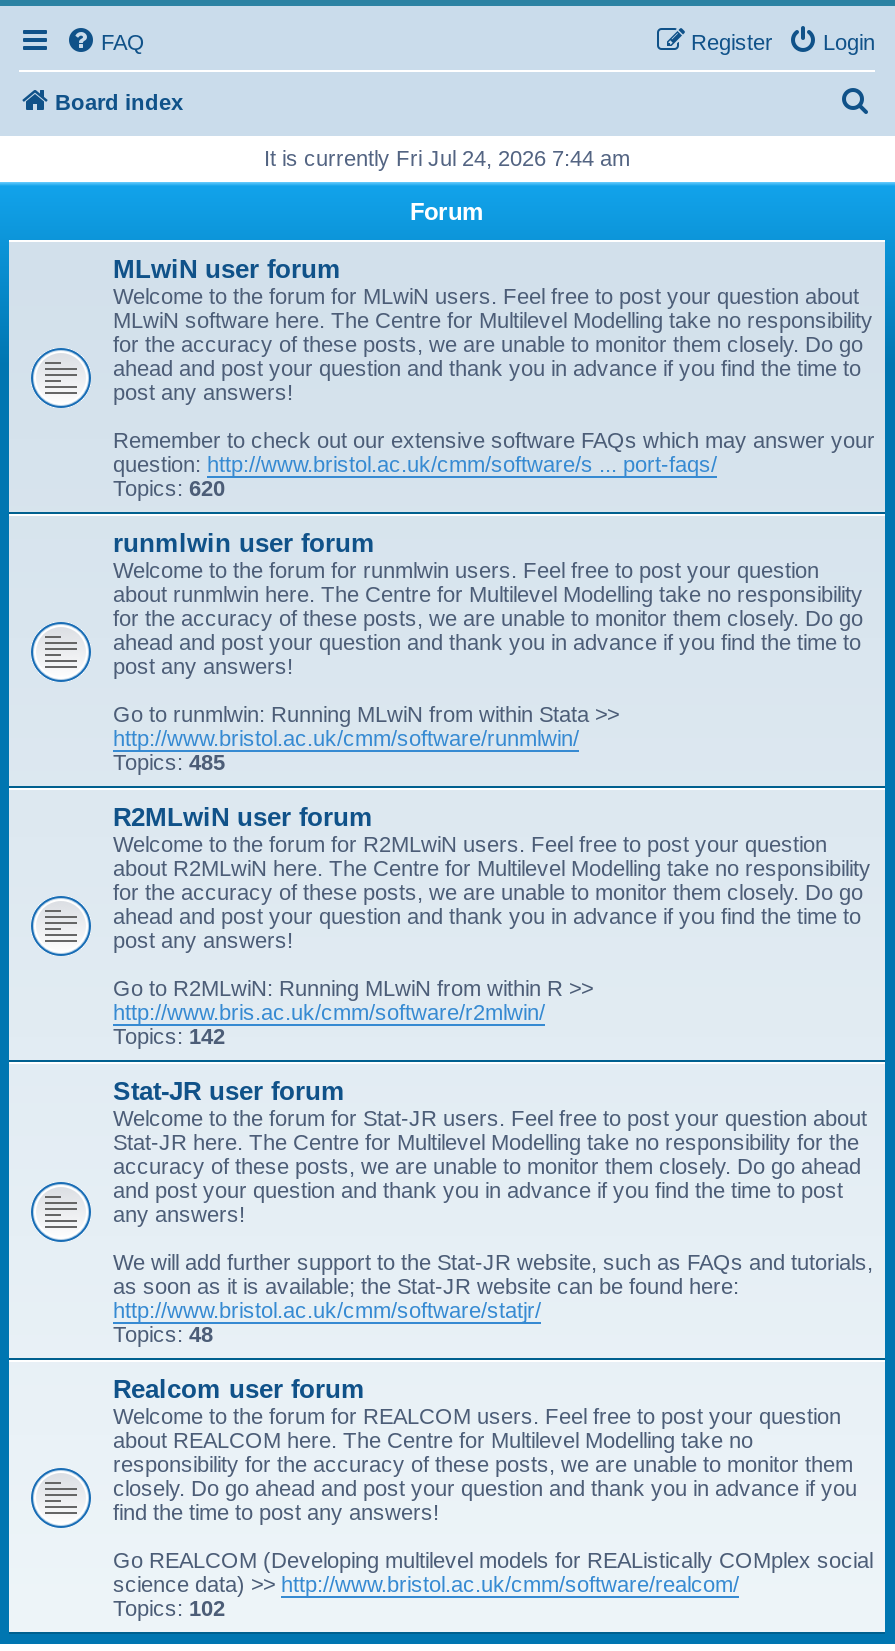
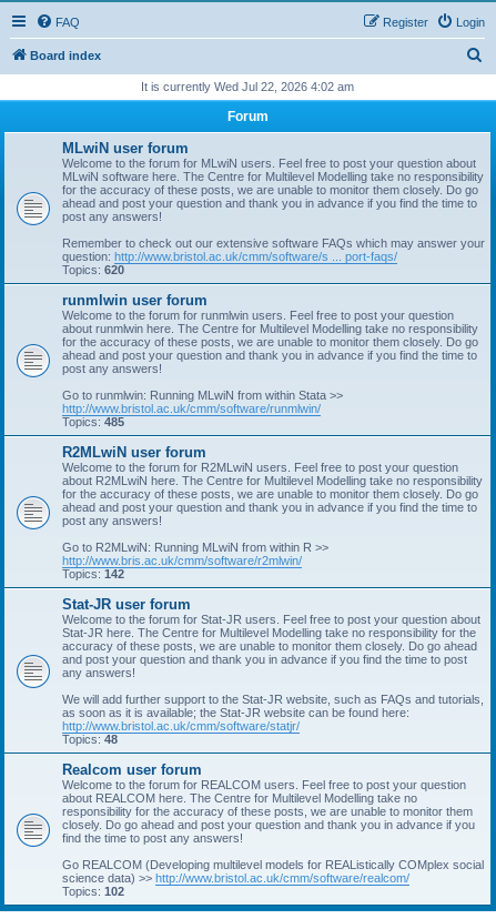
- It is currently Fri Jul 24, 2026 7:44 am
+ It is currently Wed Jul 22, 2026 4:02 am
